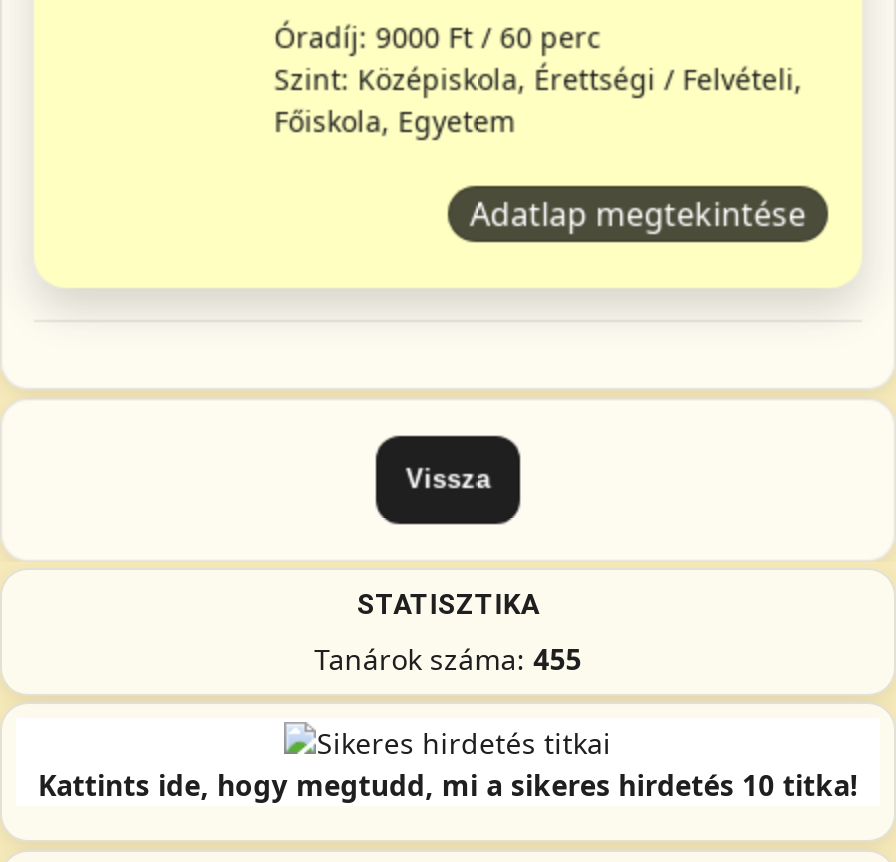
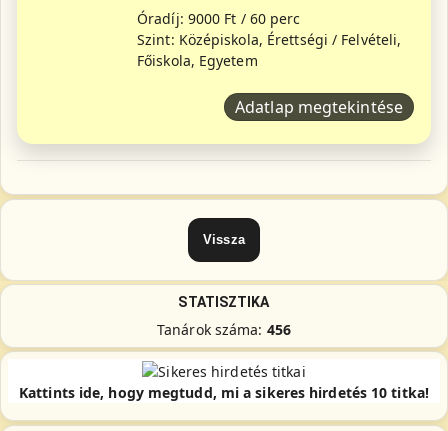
- Tanárok száma: 455
+ Tanárok száma: 456
